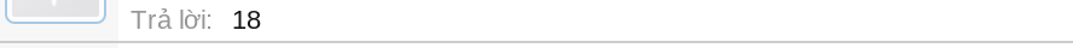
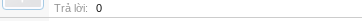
- Trả lời: 18
+ Trả lời: 0
